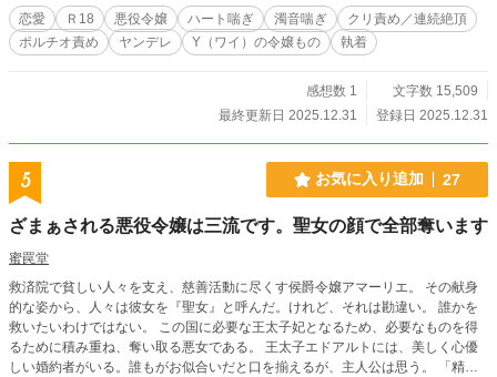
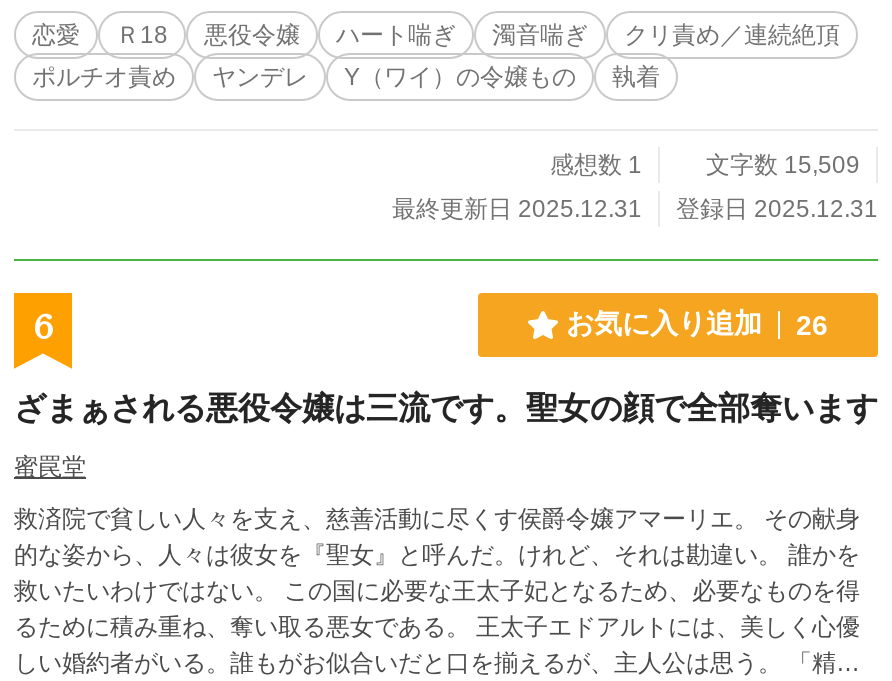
- 5
+ 6

- お気に入り追加 27
+ お気に入り追加 26
